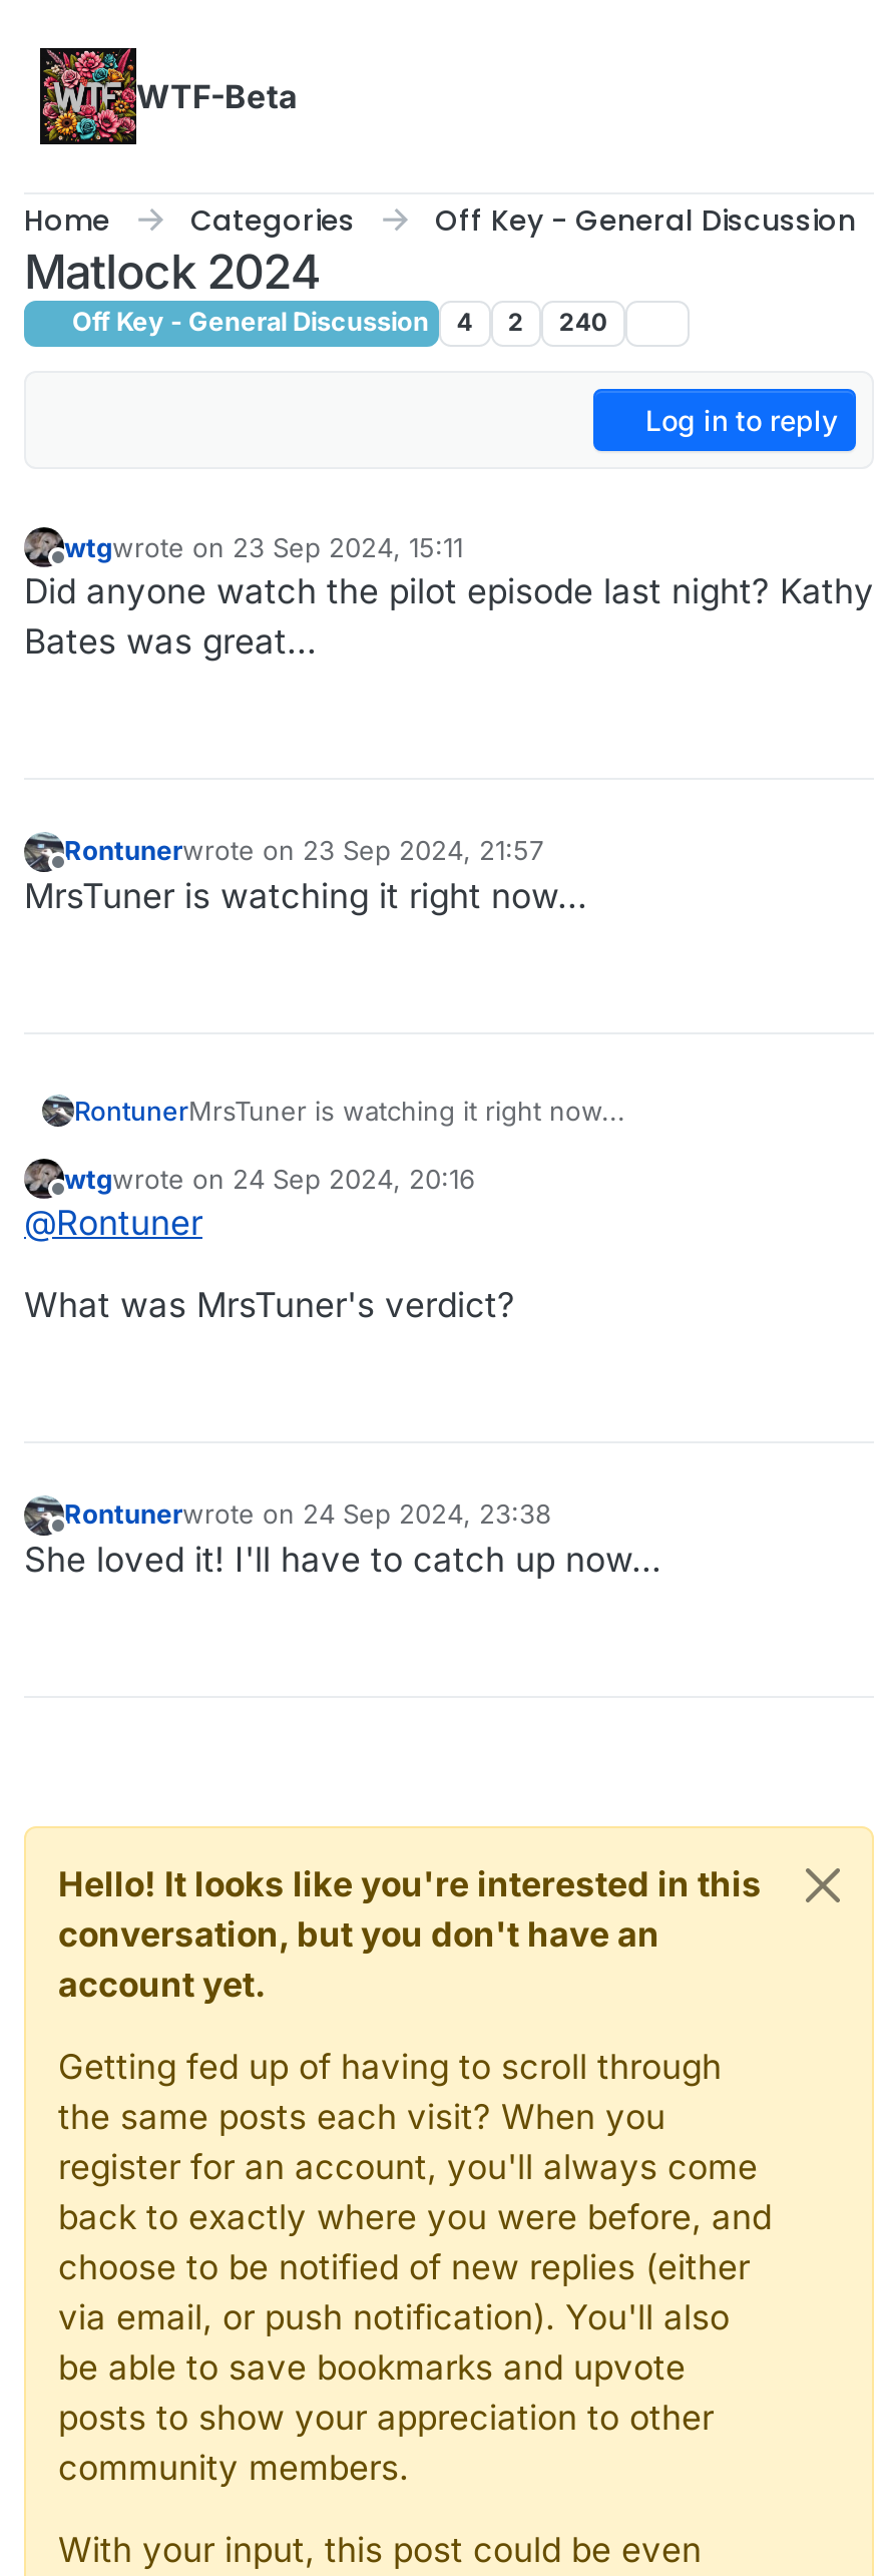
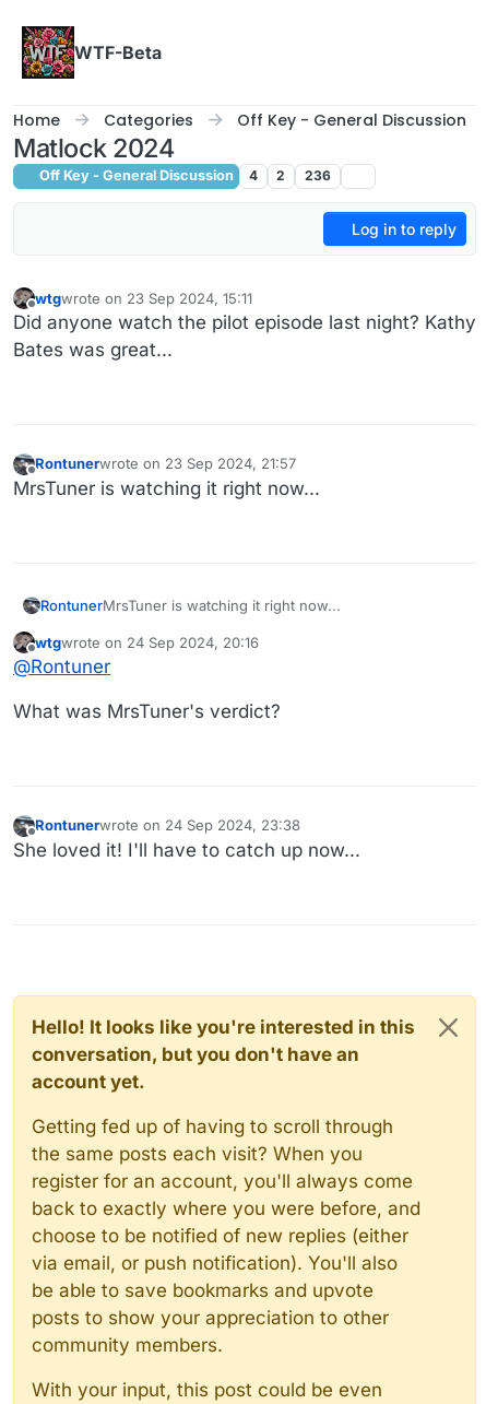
- Off Key - General Discussion 4 2 240
+ Off Key - General Discussion 4 2 236
